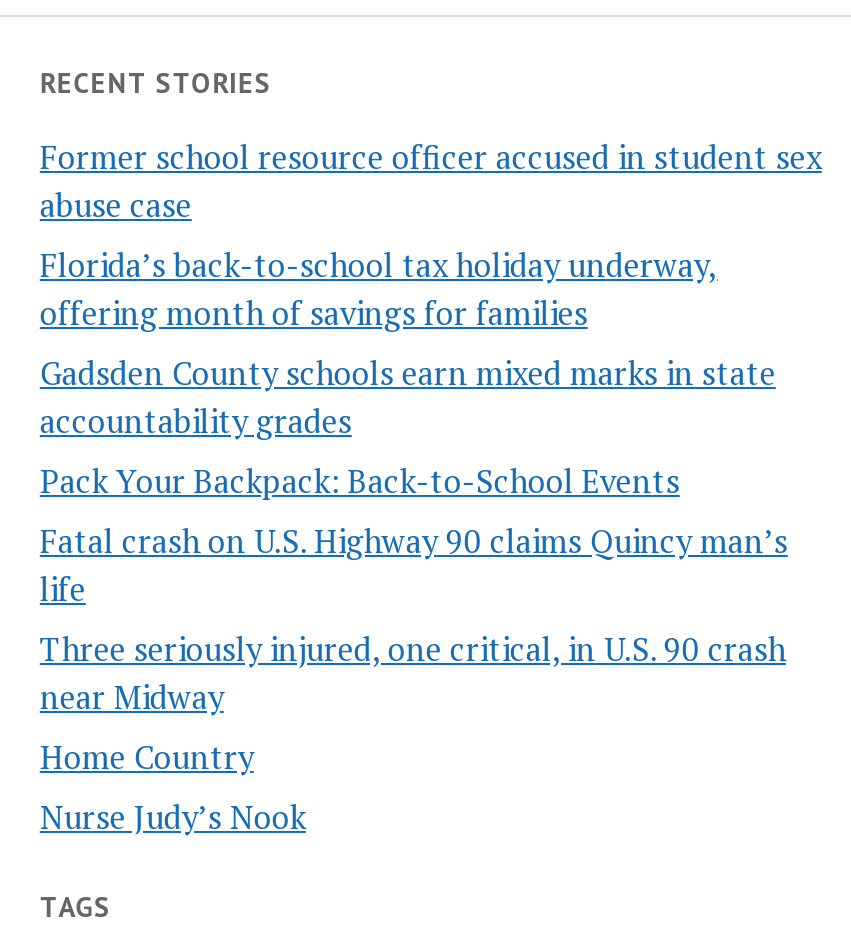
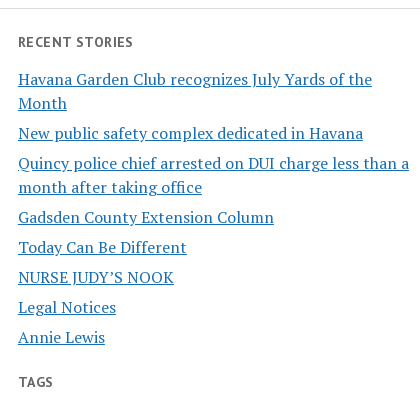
- Former school resource officer accused in student sex
- abuse case
- Florida’s back-to-school tax holiday underway,
- offering month of savings for families
- Gadsden County schools earn mixed marks in state
- accountability grades
- Pack Your Backpack: Back-to-School Events
- Fatal crash on U.S. Highway 90 claims Quincy man’s
- life
- Three seriously injured, one critical, in U.S. 90 crash
- near Midway
- Home Country
- Nurse Judy’s Nook
+ Havana Garden Club recognizes July Yards of the
+ Month
+ New public safety complex dedicated in Havana
+ Quincy police chief arrested on DUI charge less than a
+ month after taking office
+ Gadsden County Extension Column
+ Today Can Be Different
+ NURSE JUDY’S NOOK
+ Legal Notices
+ Annie Lewis
